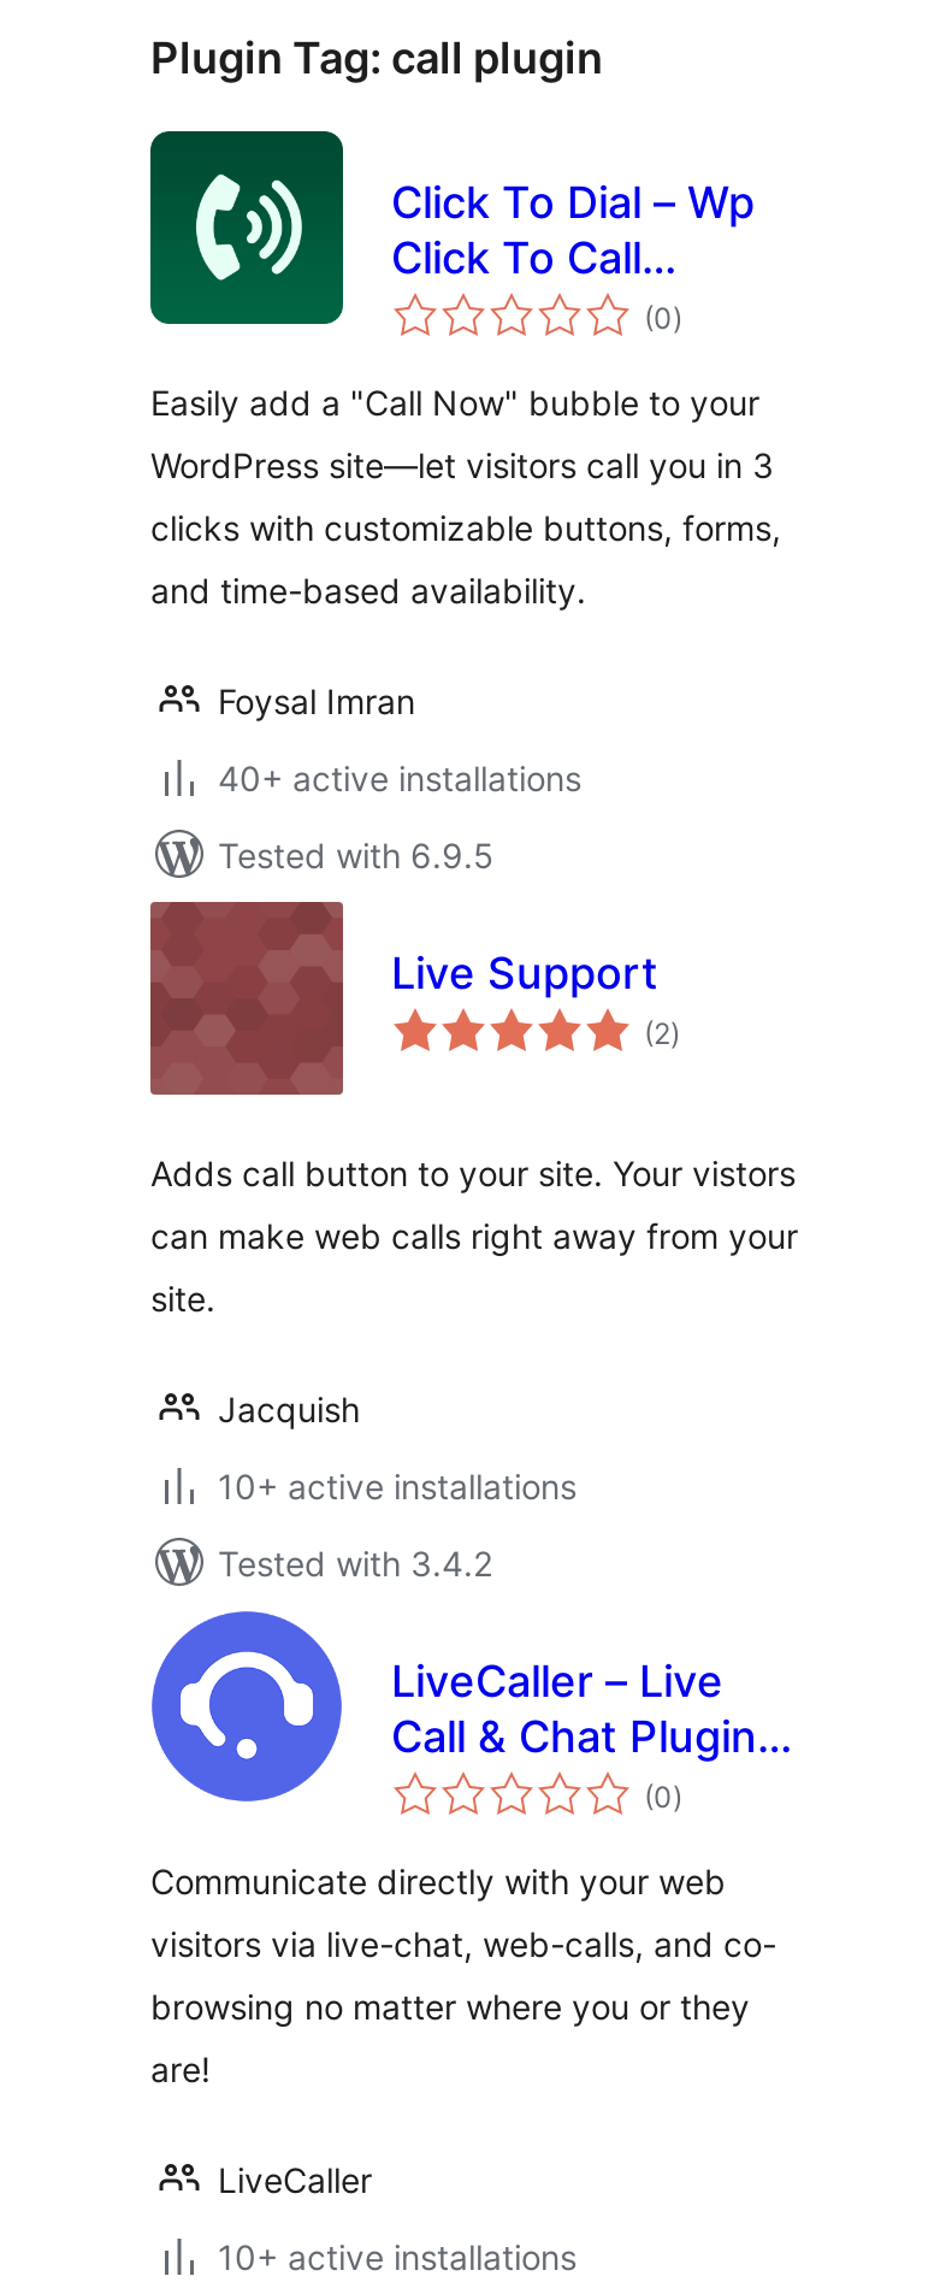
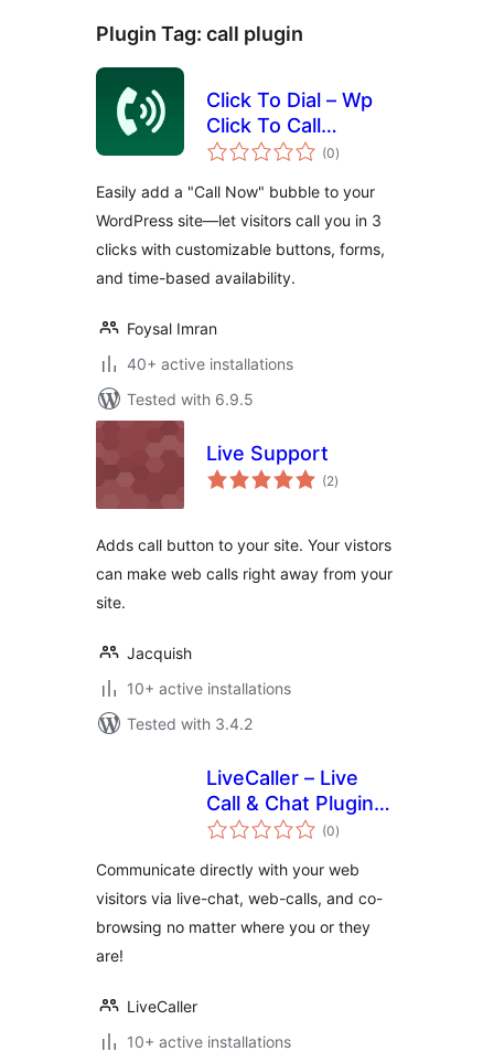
- [image]
